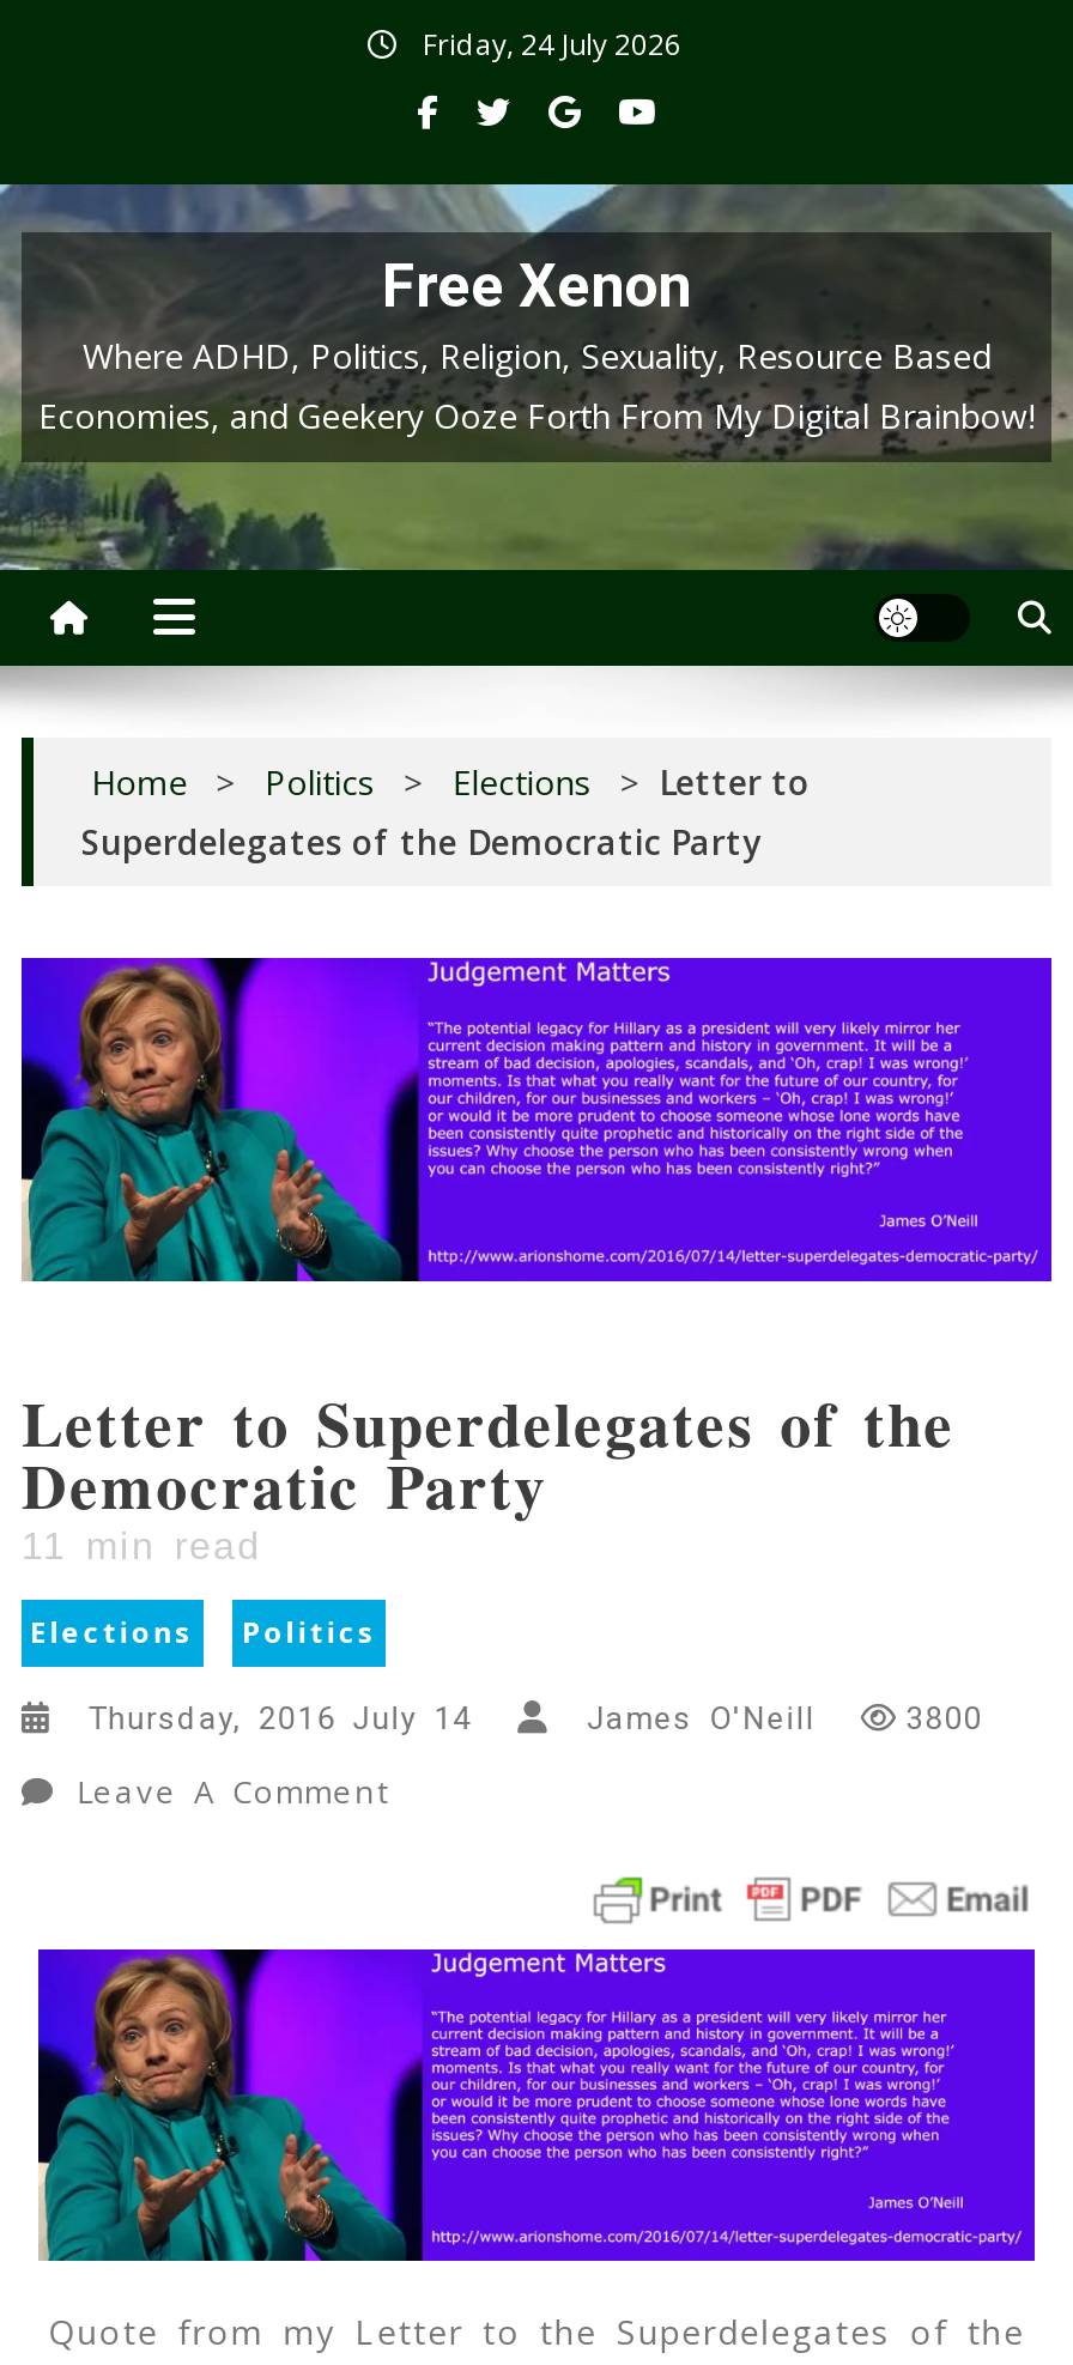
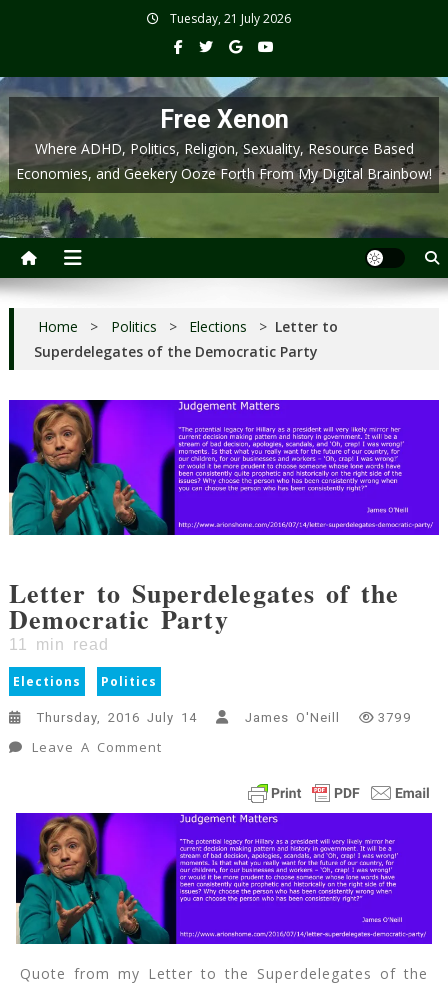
- Friday, 24 July 2026
+ Tuesday, 21 July 2026

- 3800
+ 3799
